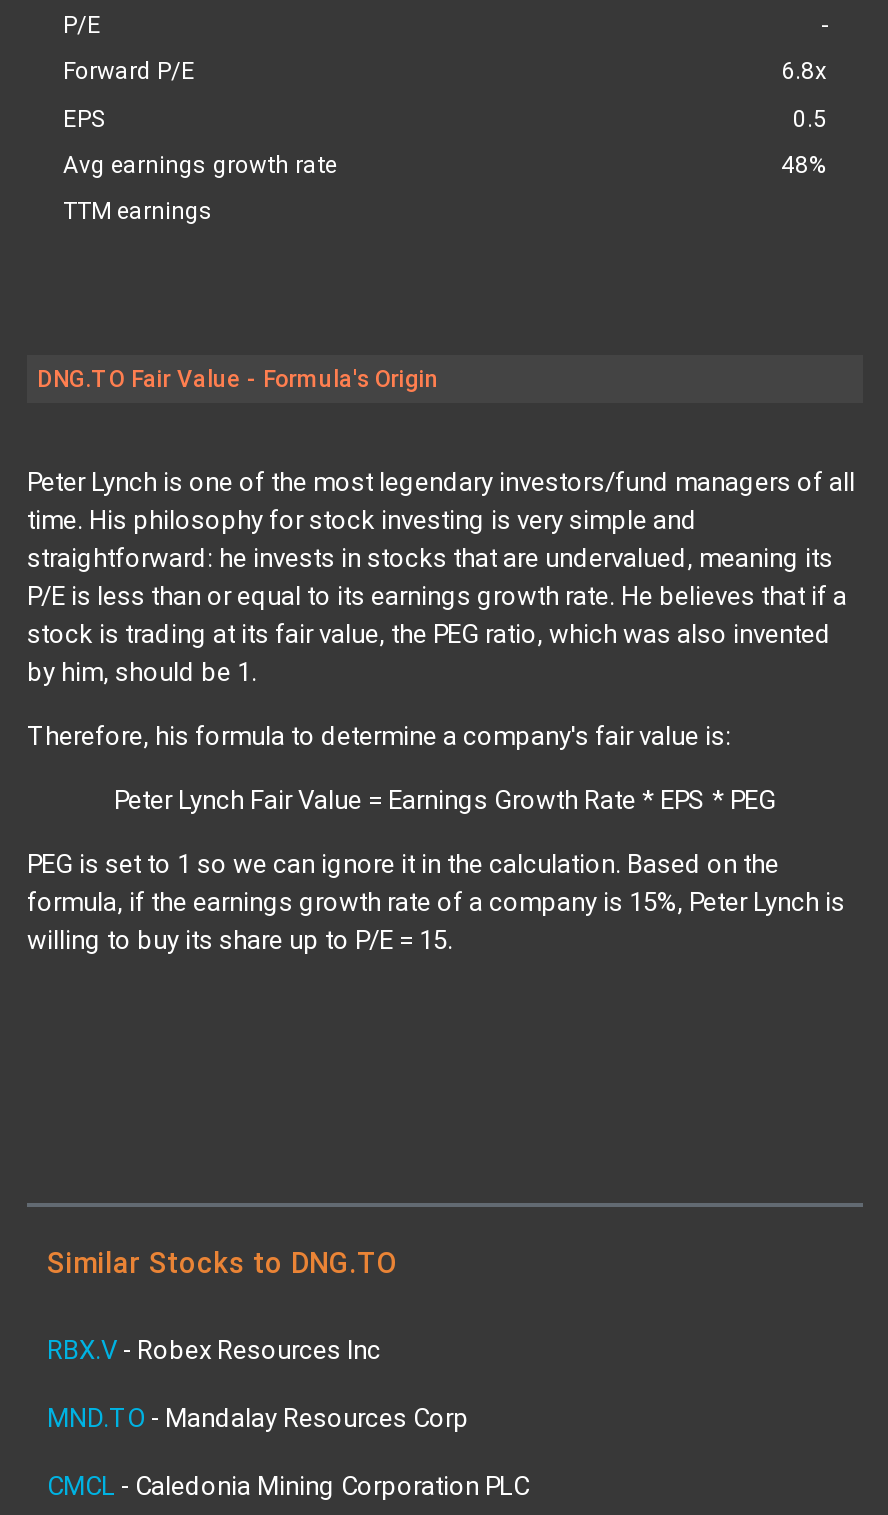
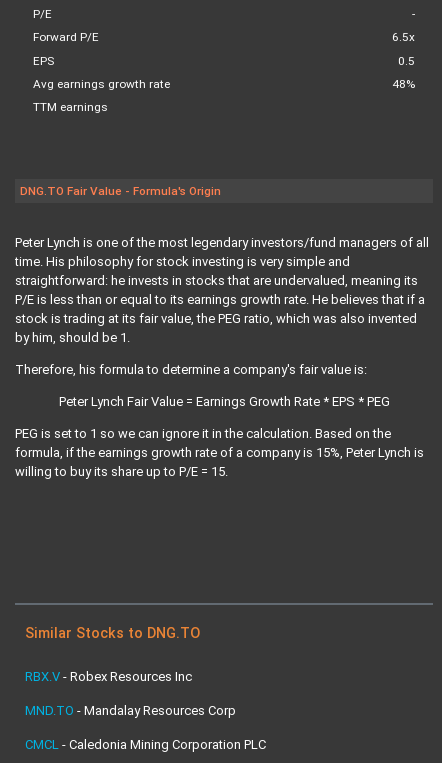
- 6.8x
+ 6.5x
